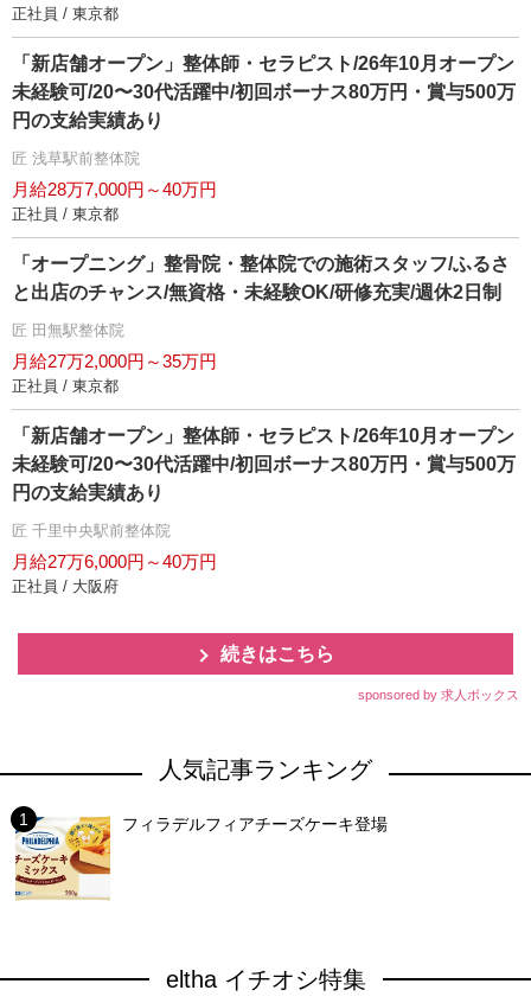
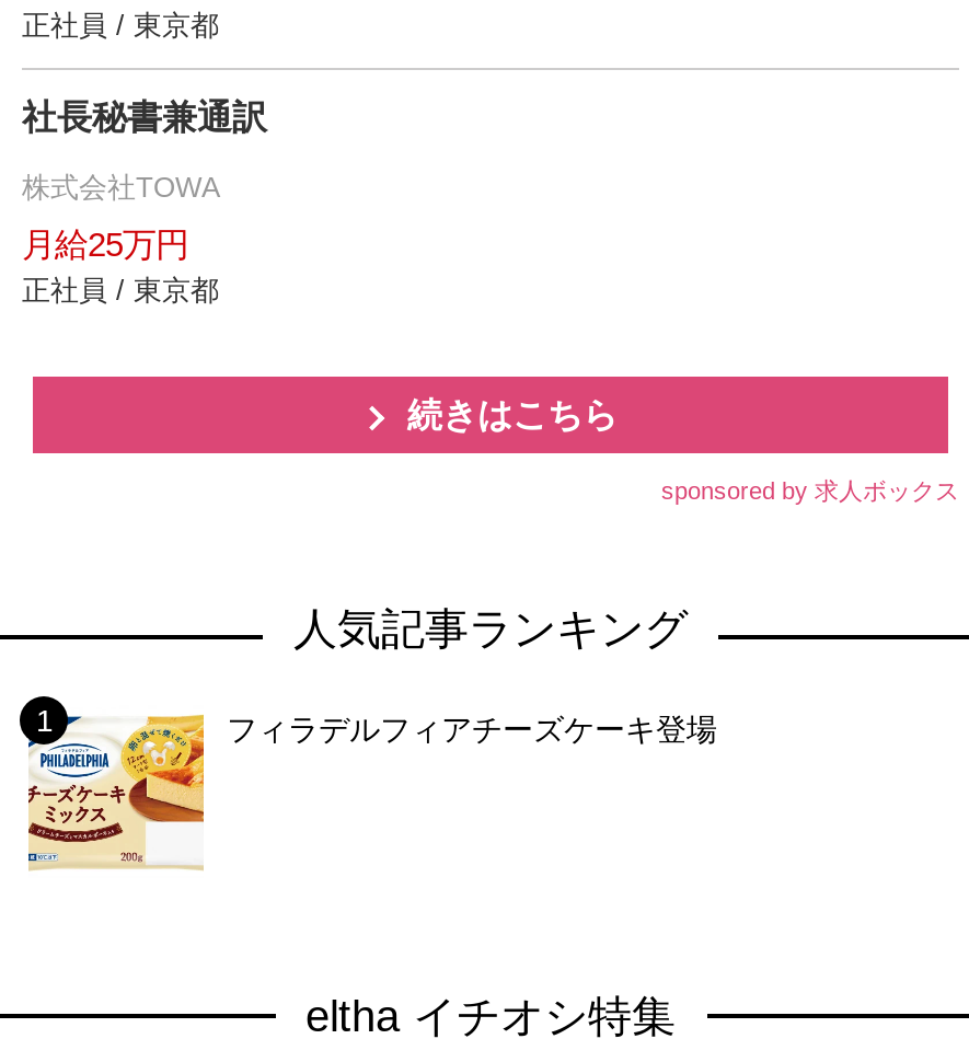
- 「新店舗オープン」整体師・セラピスト/26年10月オープン
- 未経験可/20〜30代活躍中/初回ボーナス80万円・賞与500万
- 円の支給実績あり
+ 社長秘書兼通訳

- 匠 浅草駅前整体院
+ 株式会社TOWA

- 月給28万7,000円～40万円
+ 月給25万円

- 「オープニング」整骨院・整体院での施術スタッフ/ふるさ
- と出店のチャンス/無資格・未経験OK/研修充実/週休2日制
- 匠 田無駅整体院
- 月給27万2,000円～35万円
- 正社員 / 東京都
- 「新店舗オープン」整体師・セラピスト/26年10月オープン
- 未経験可/20〜30代活躍中/初回ボーナス80万円・賞与500万
- 円の支給実績あり
- 匠 千里中央駅前整体院
- 月給27万6,000円～40万円
- 正社員 / 大阪府
